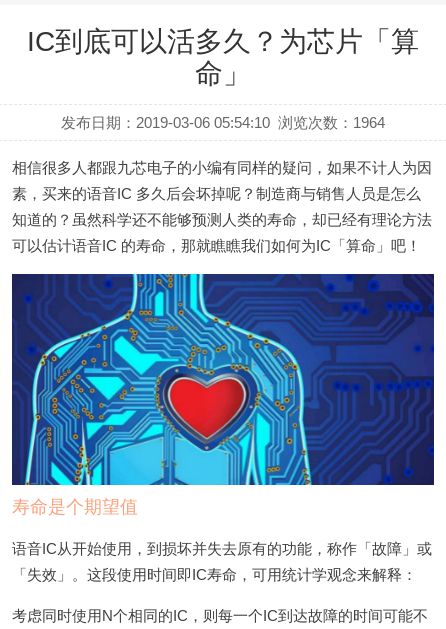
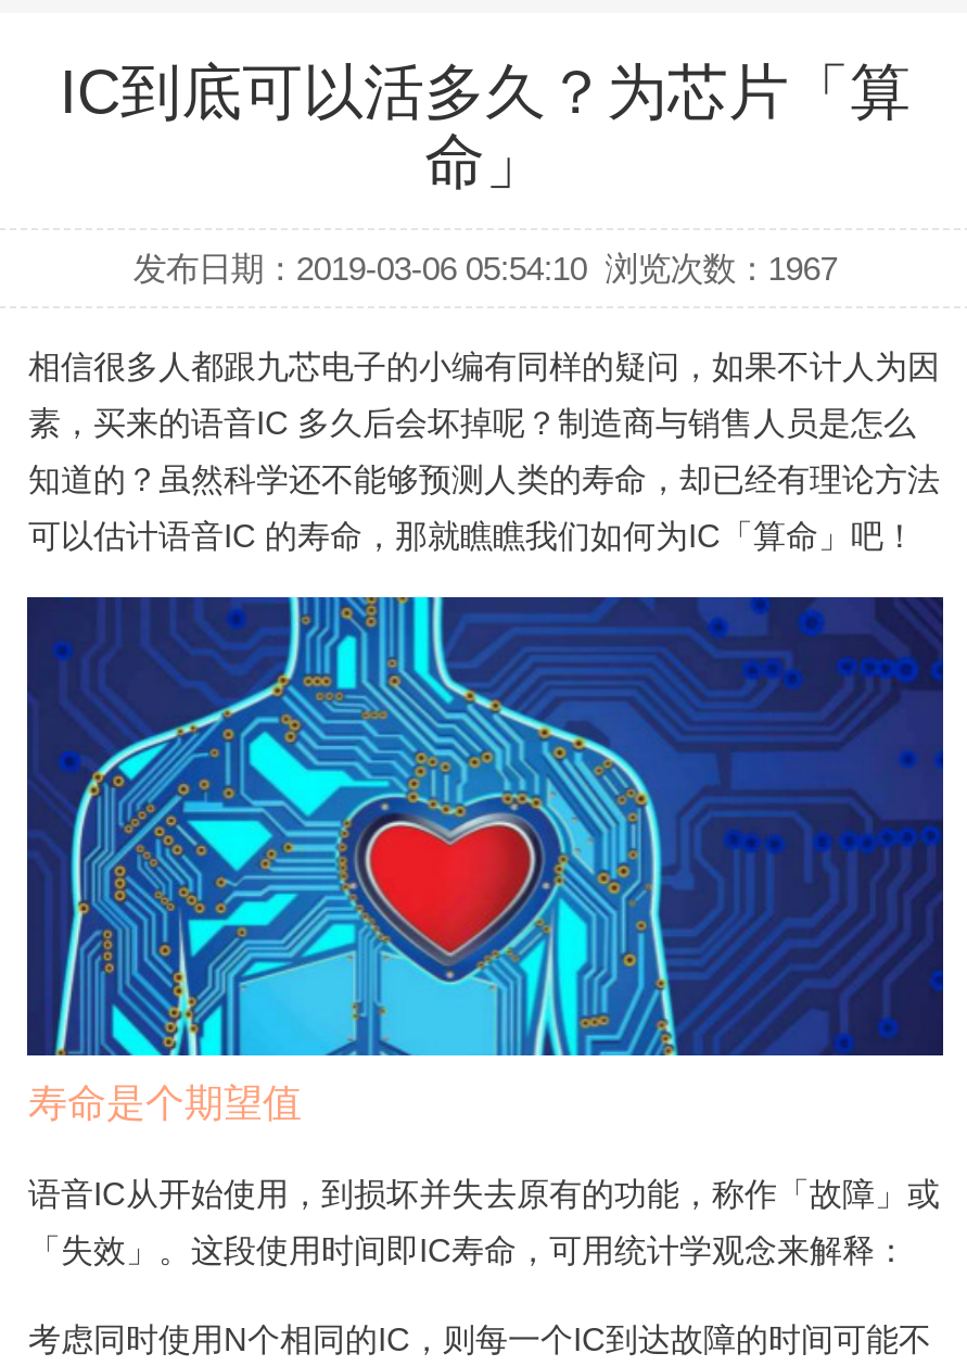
- 发布日期：2019-03-06 05:54:10 浏览次数：1964
+ 发布日期：2019-03-06 05:54:10 浏览次数：1967
